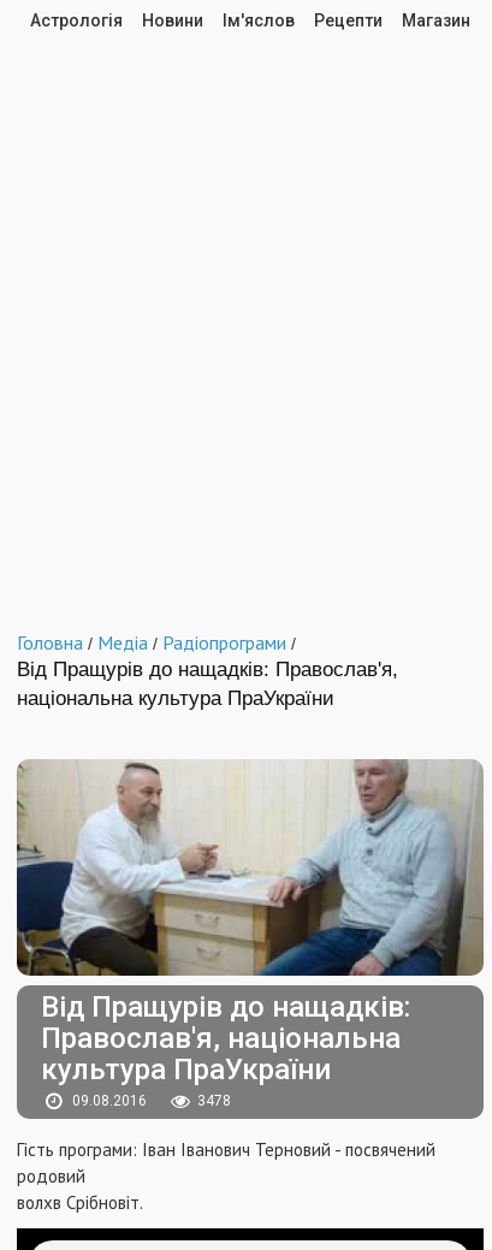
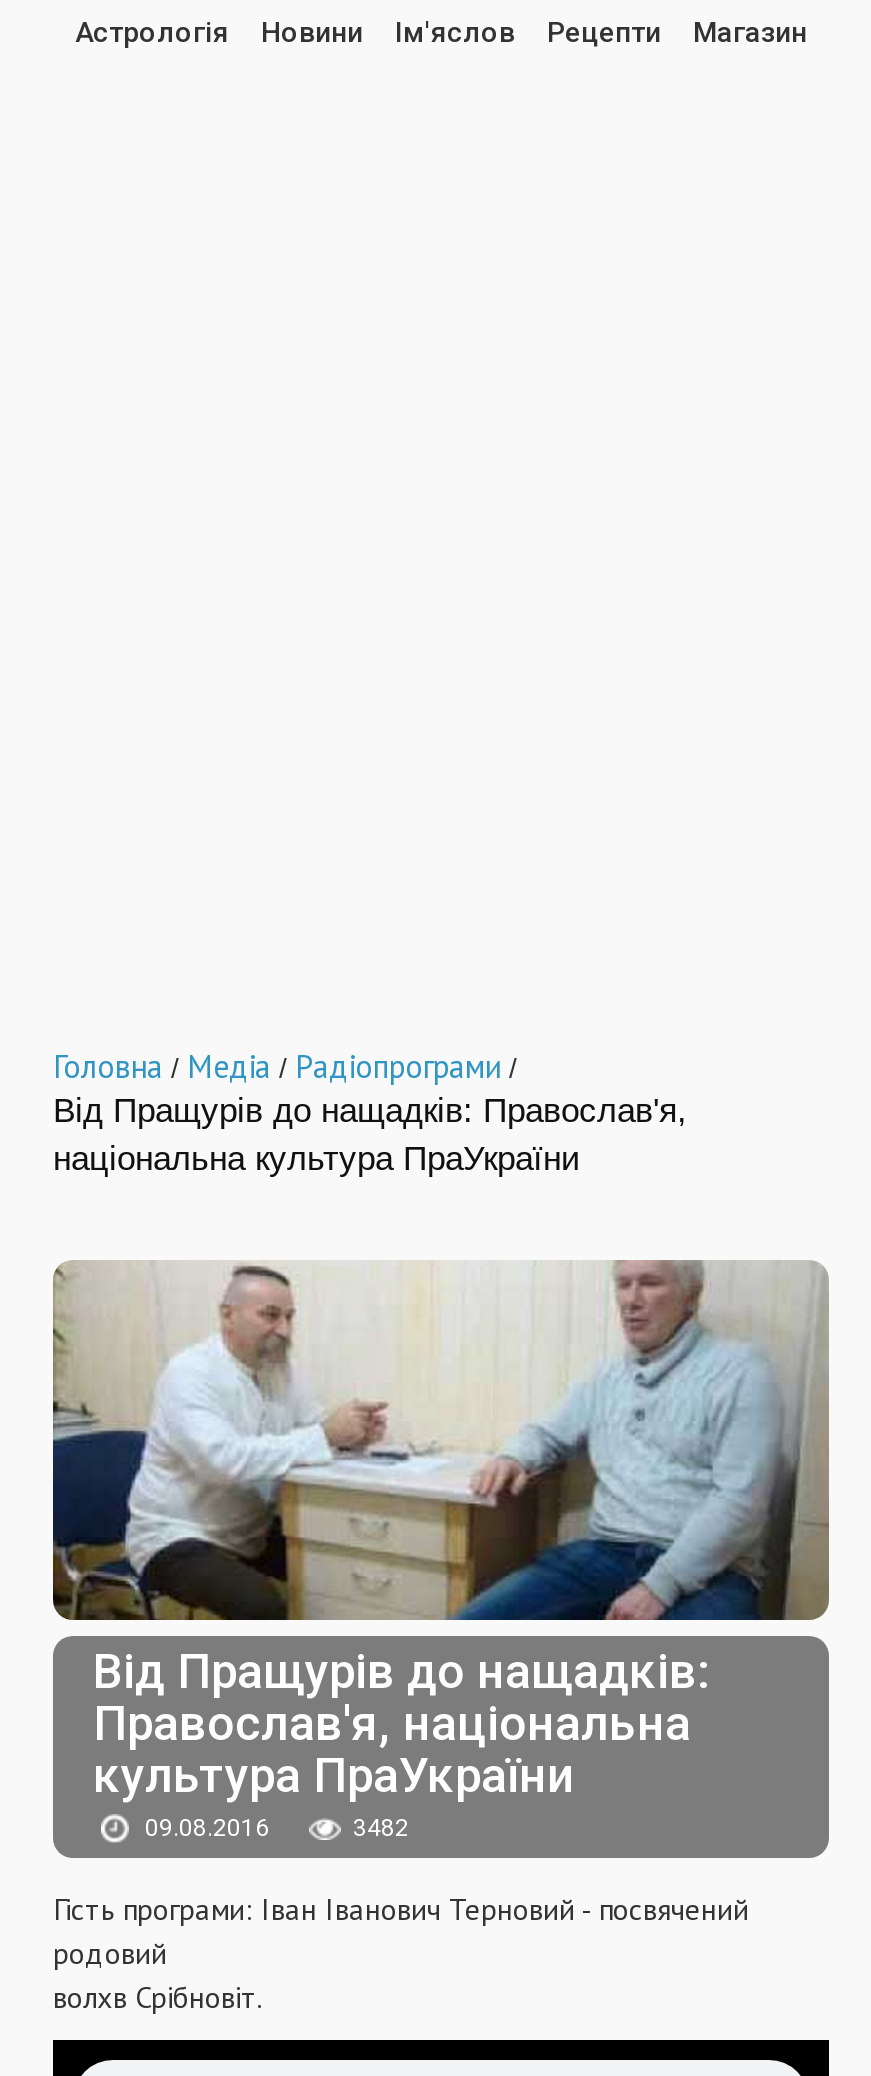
- 3478
+ 3482
